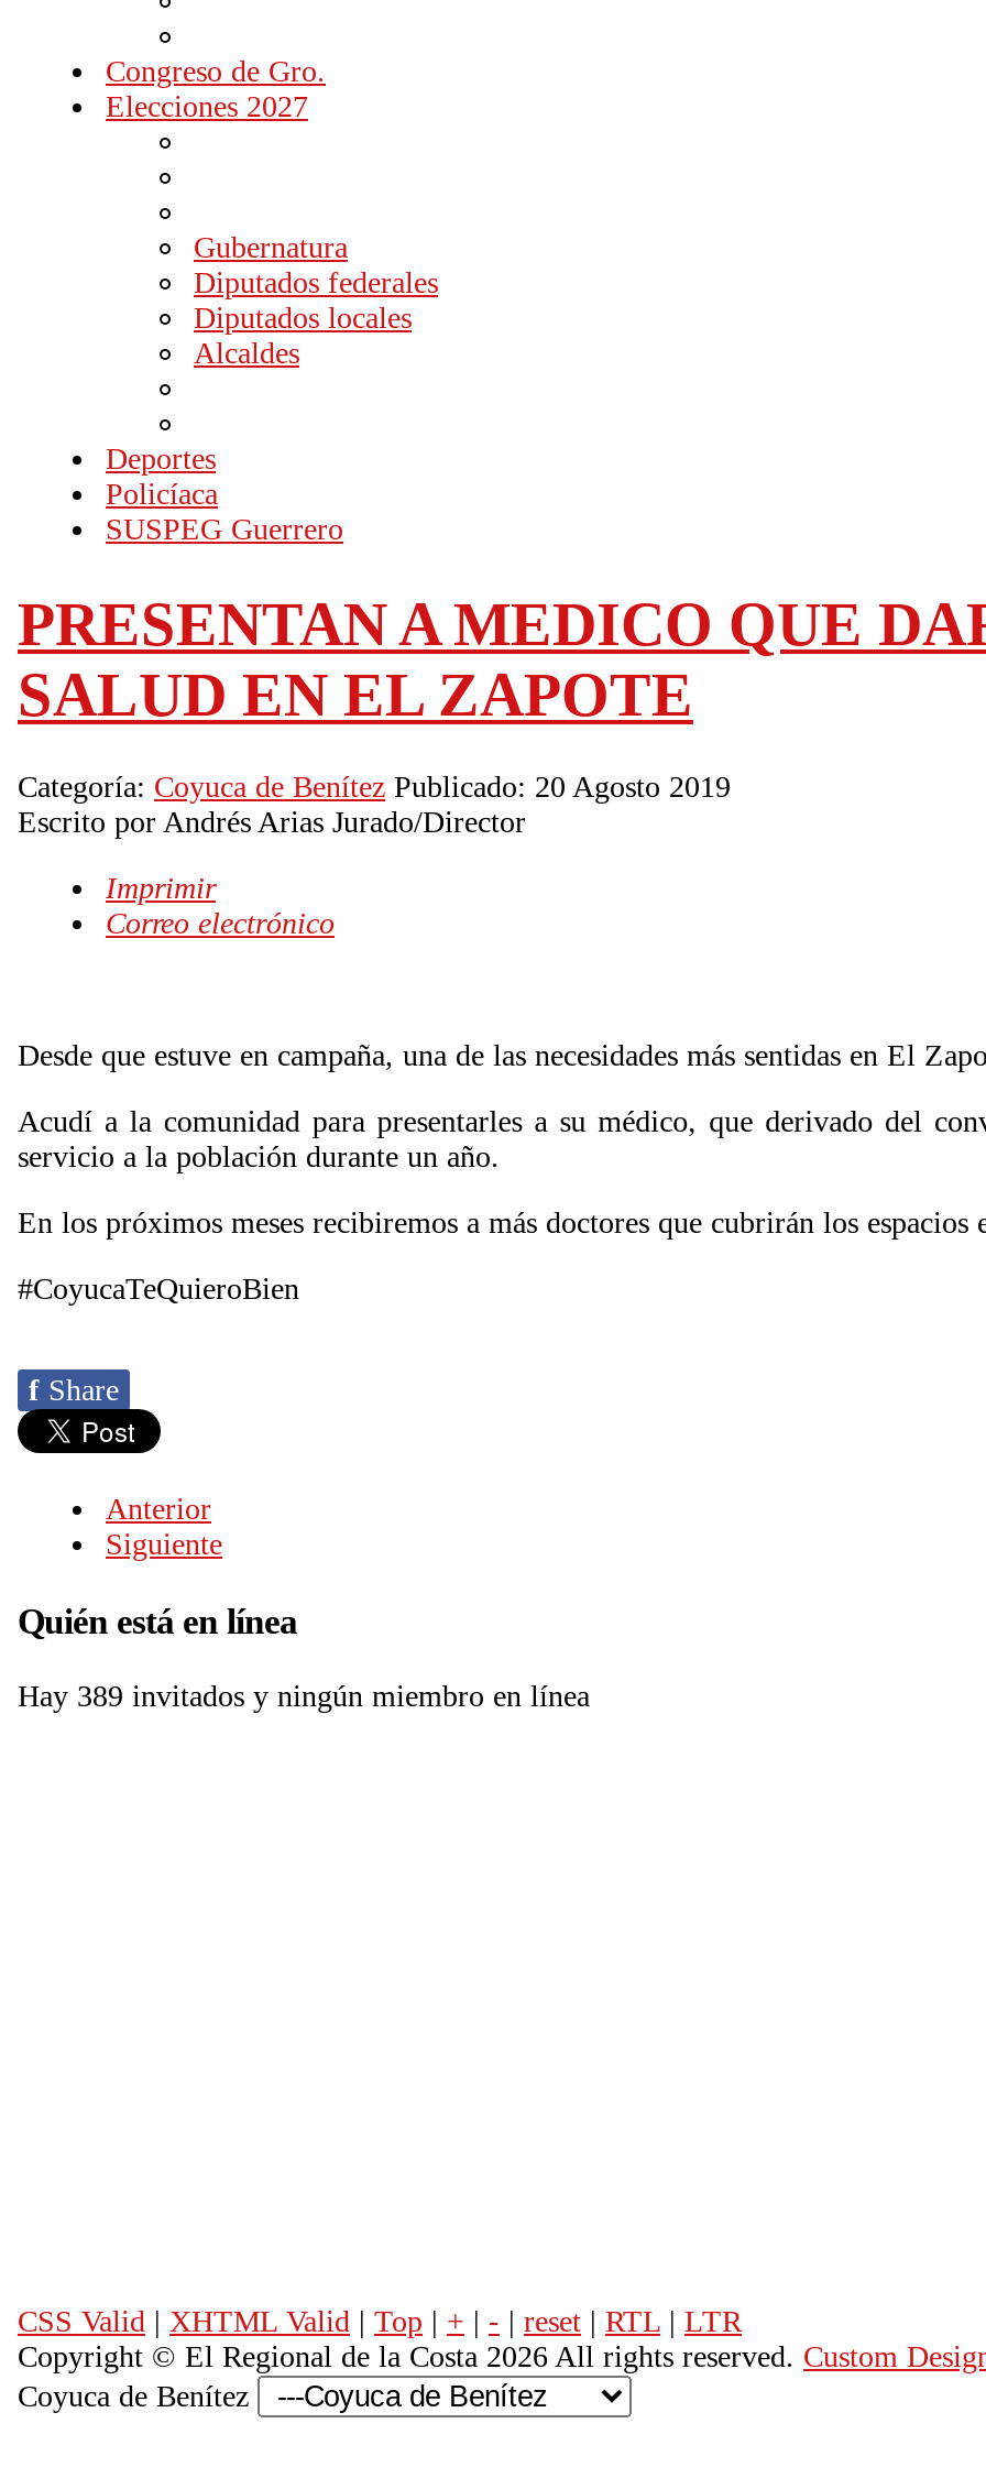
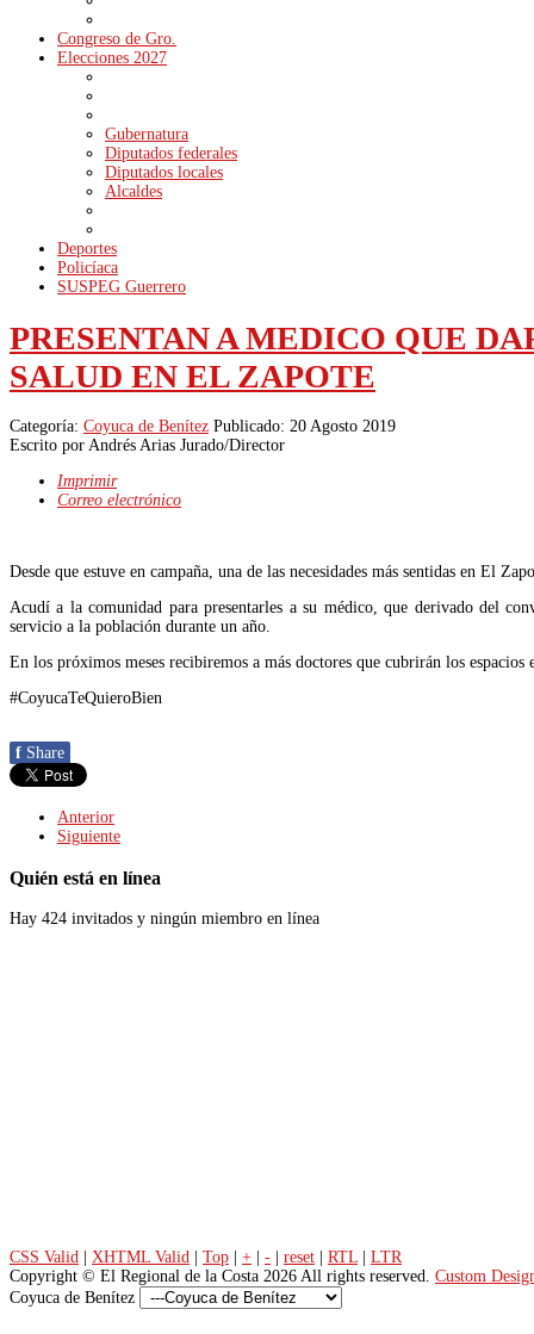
- Hay 389 invitados y ningún miembro en línea
+ Hay 424 invitados y ningún miembro en línea
